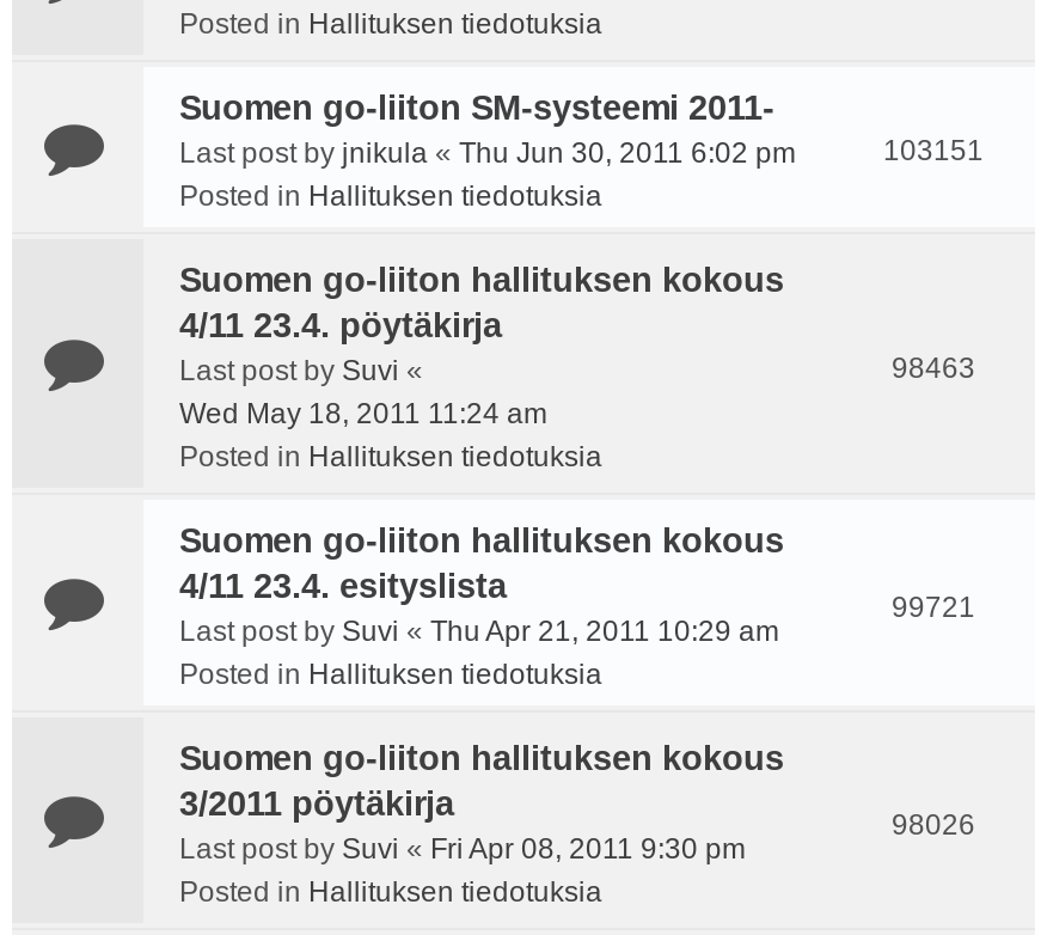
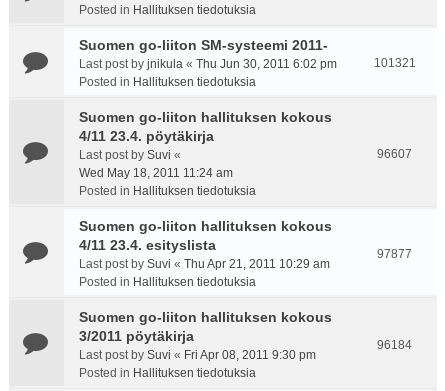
- 103151
+ 101321

- 98463
+ 96607

- 99721
+ 97877

- 98026
+ 96184
